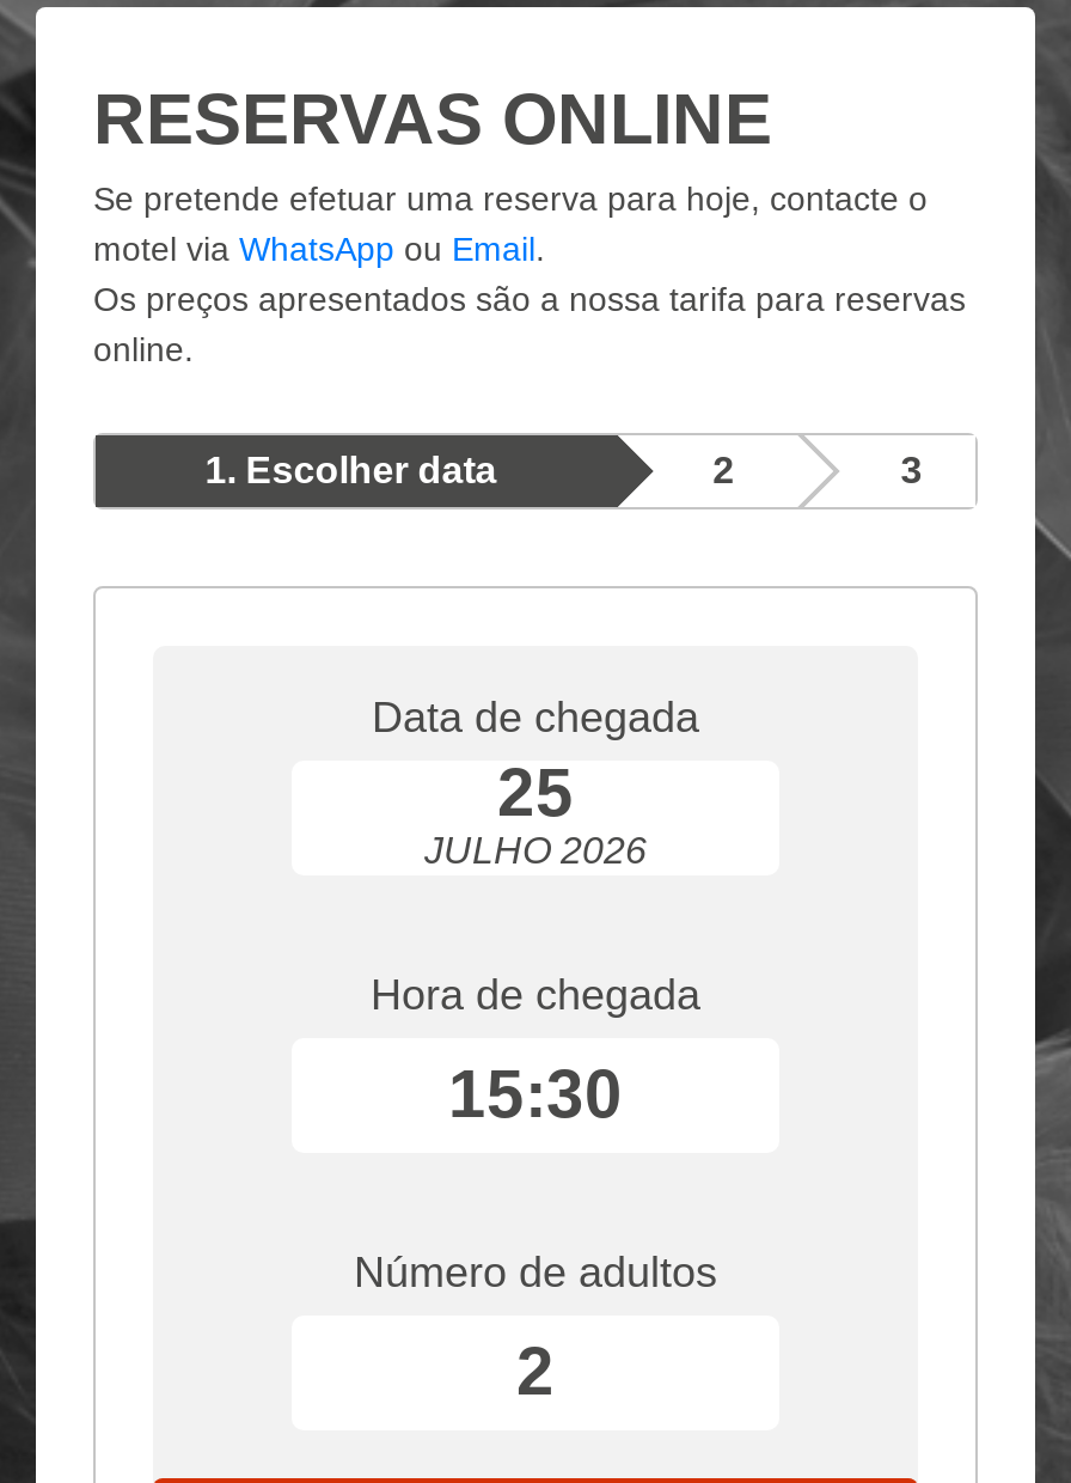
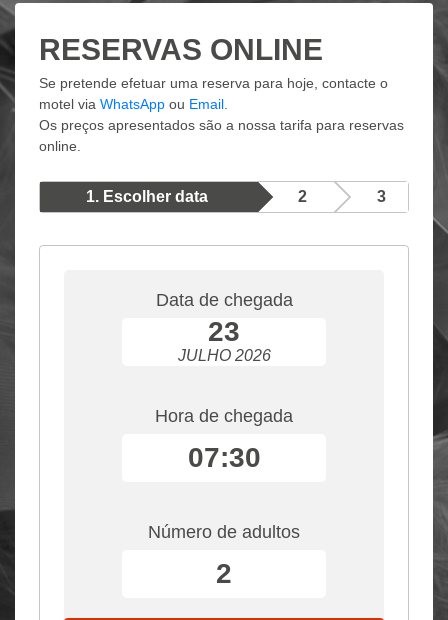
- 25
+ 23

- 15:30
+ 07:30
